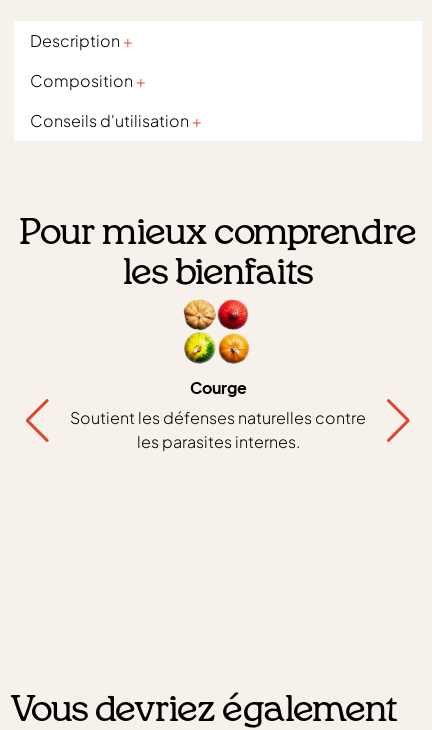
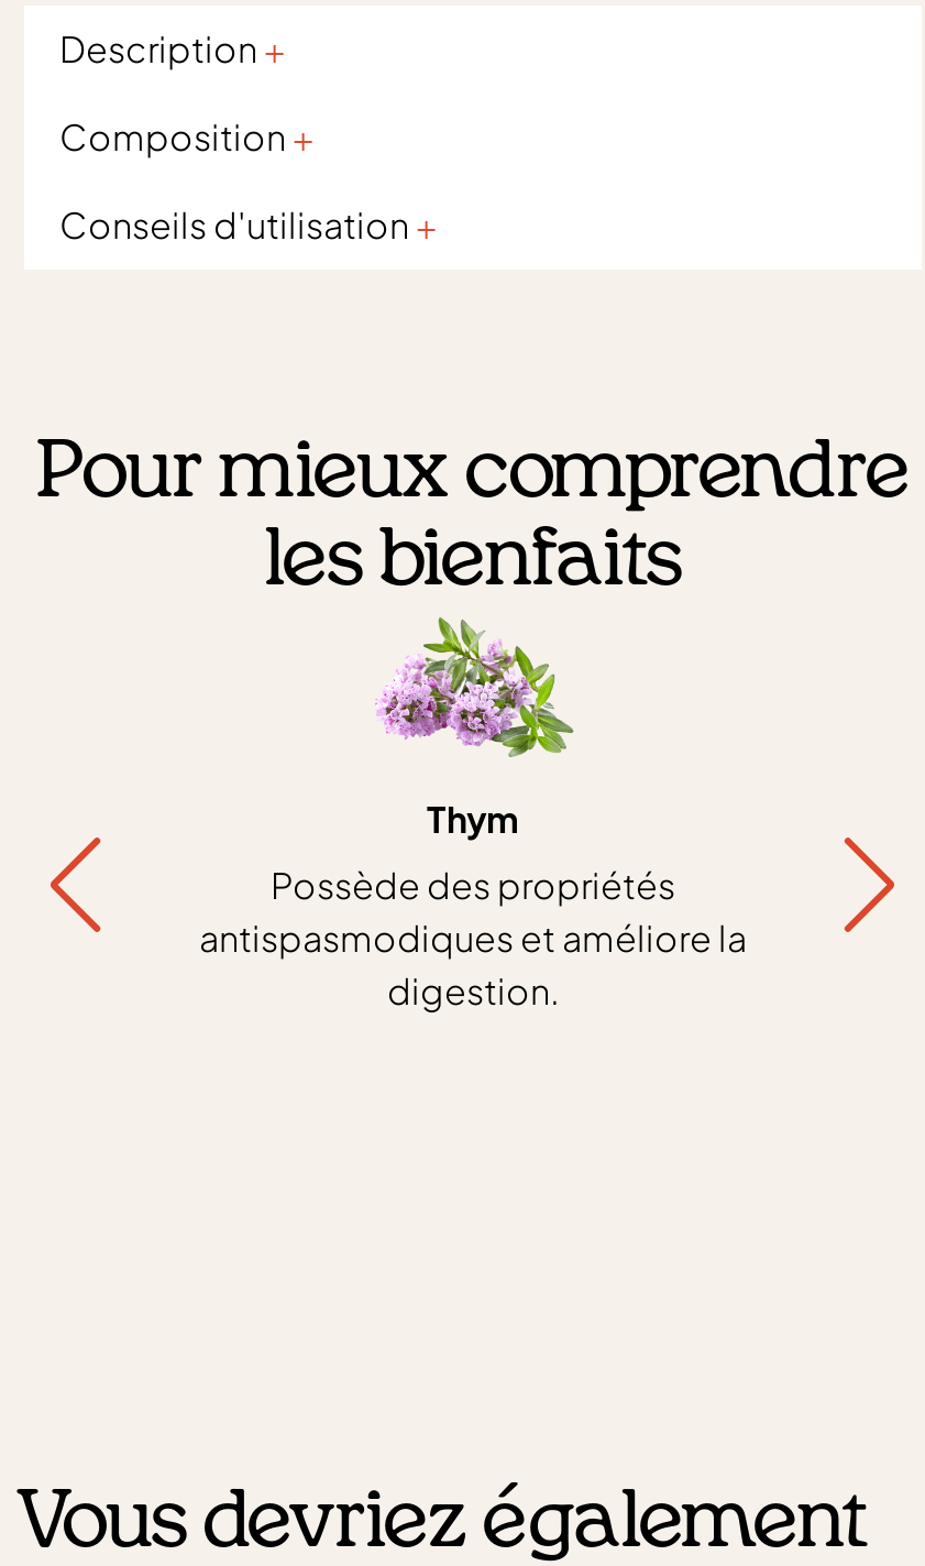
- [image]
- Courge
- Soutient les défenses naturelles contre
- les parasites internes.
+ [image]
+ Thym
+ Possède des propriétés
+ antispasmodiques et améliore la
+ digestion.
